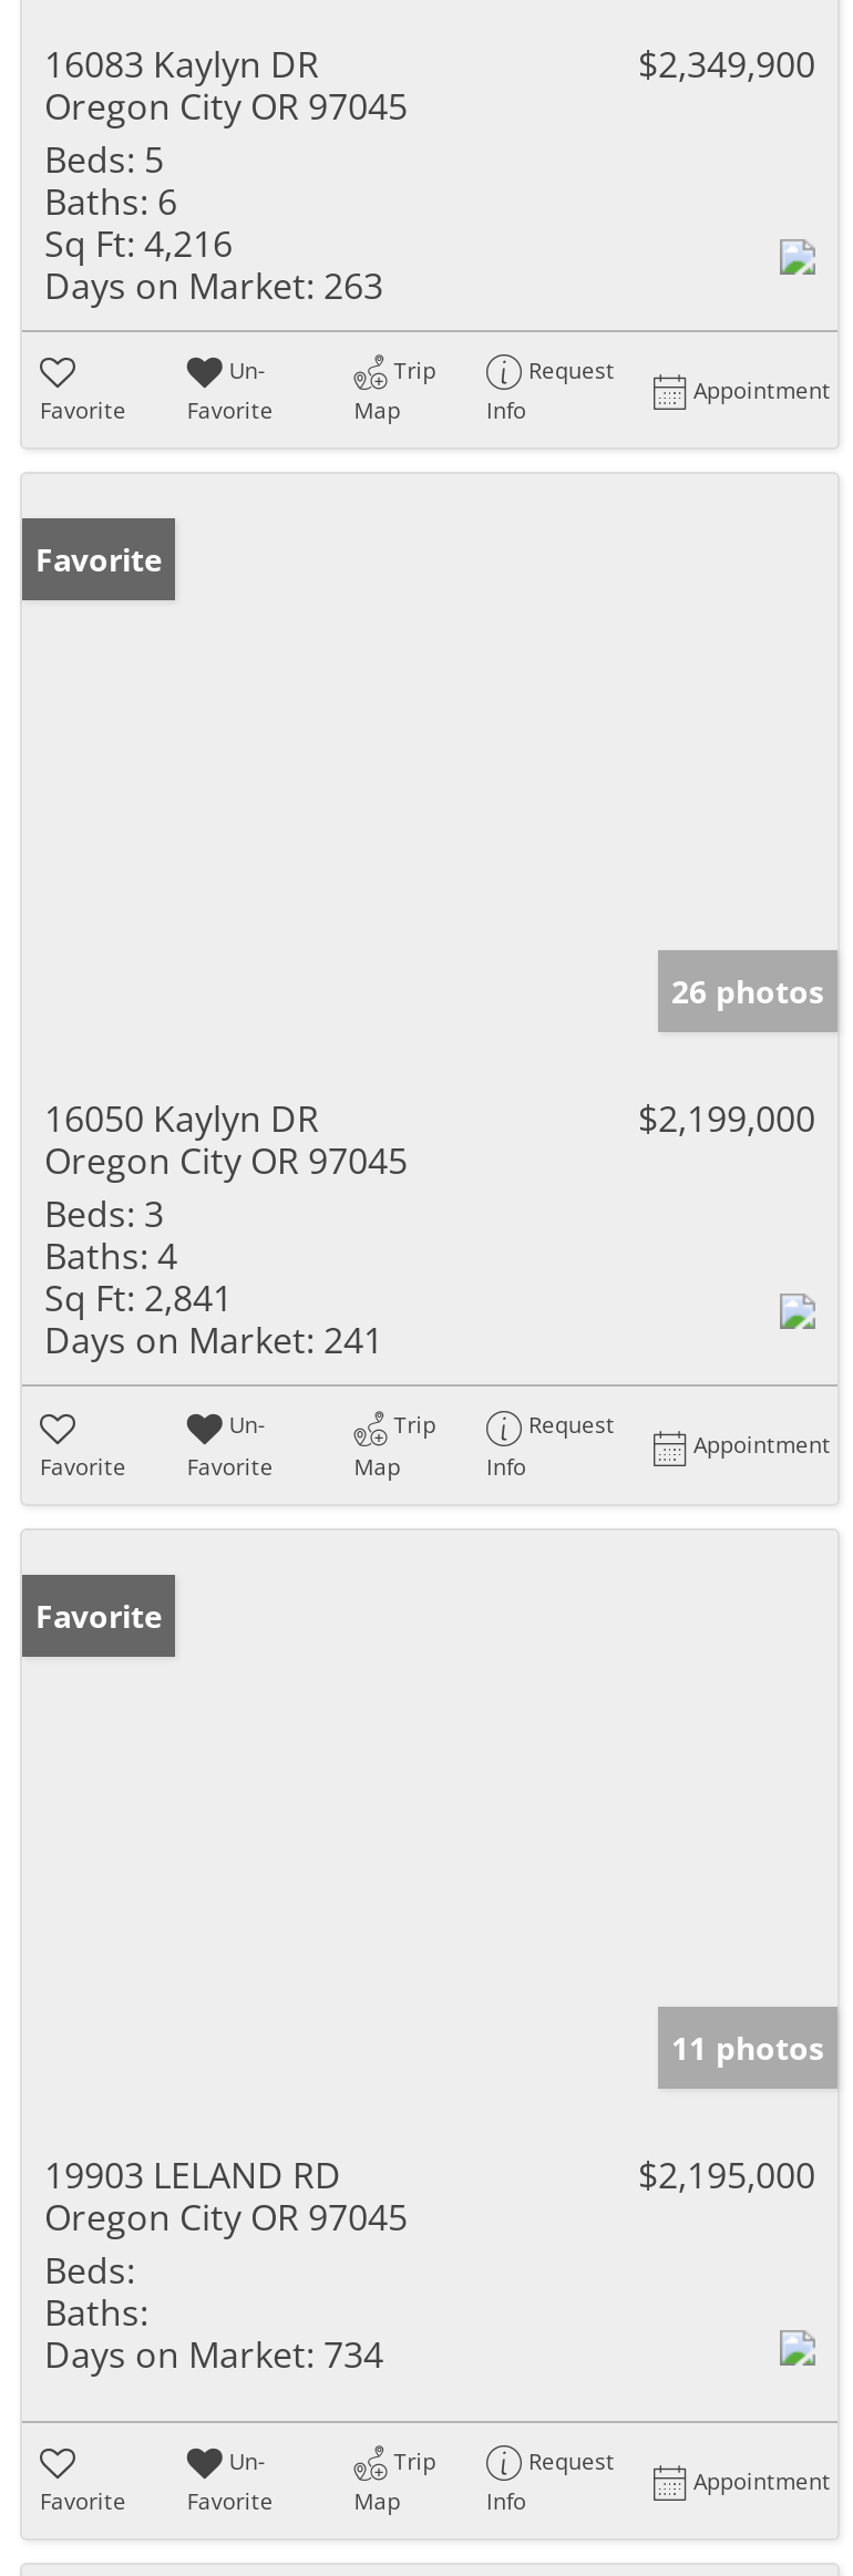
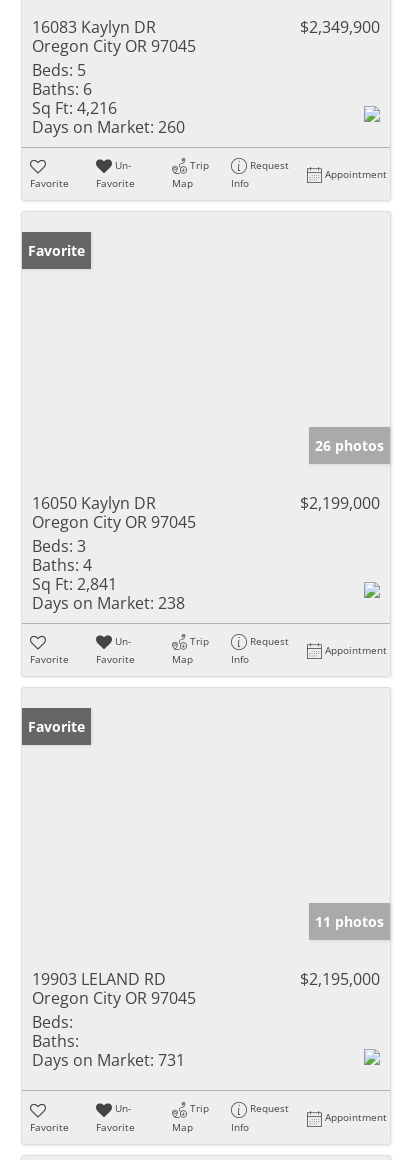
- Days on Market: 263
+ Days on Market: 260

- Days on Market: 241
+ Days on Market: 238

- Days on Market: 734
+ Days on Market: 731
